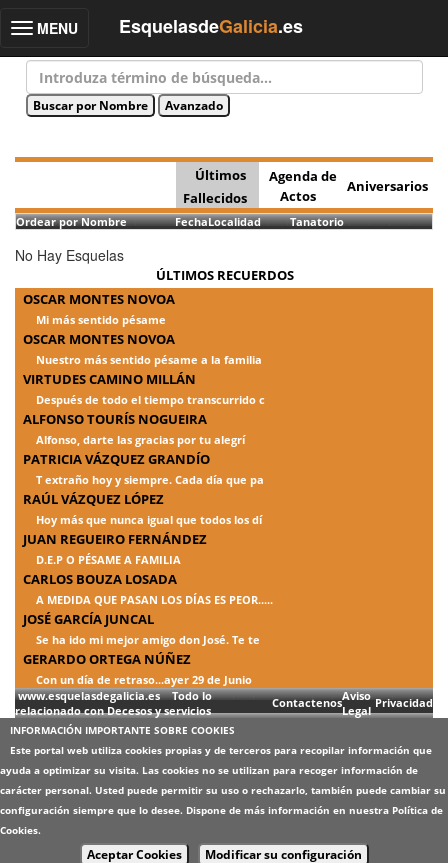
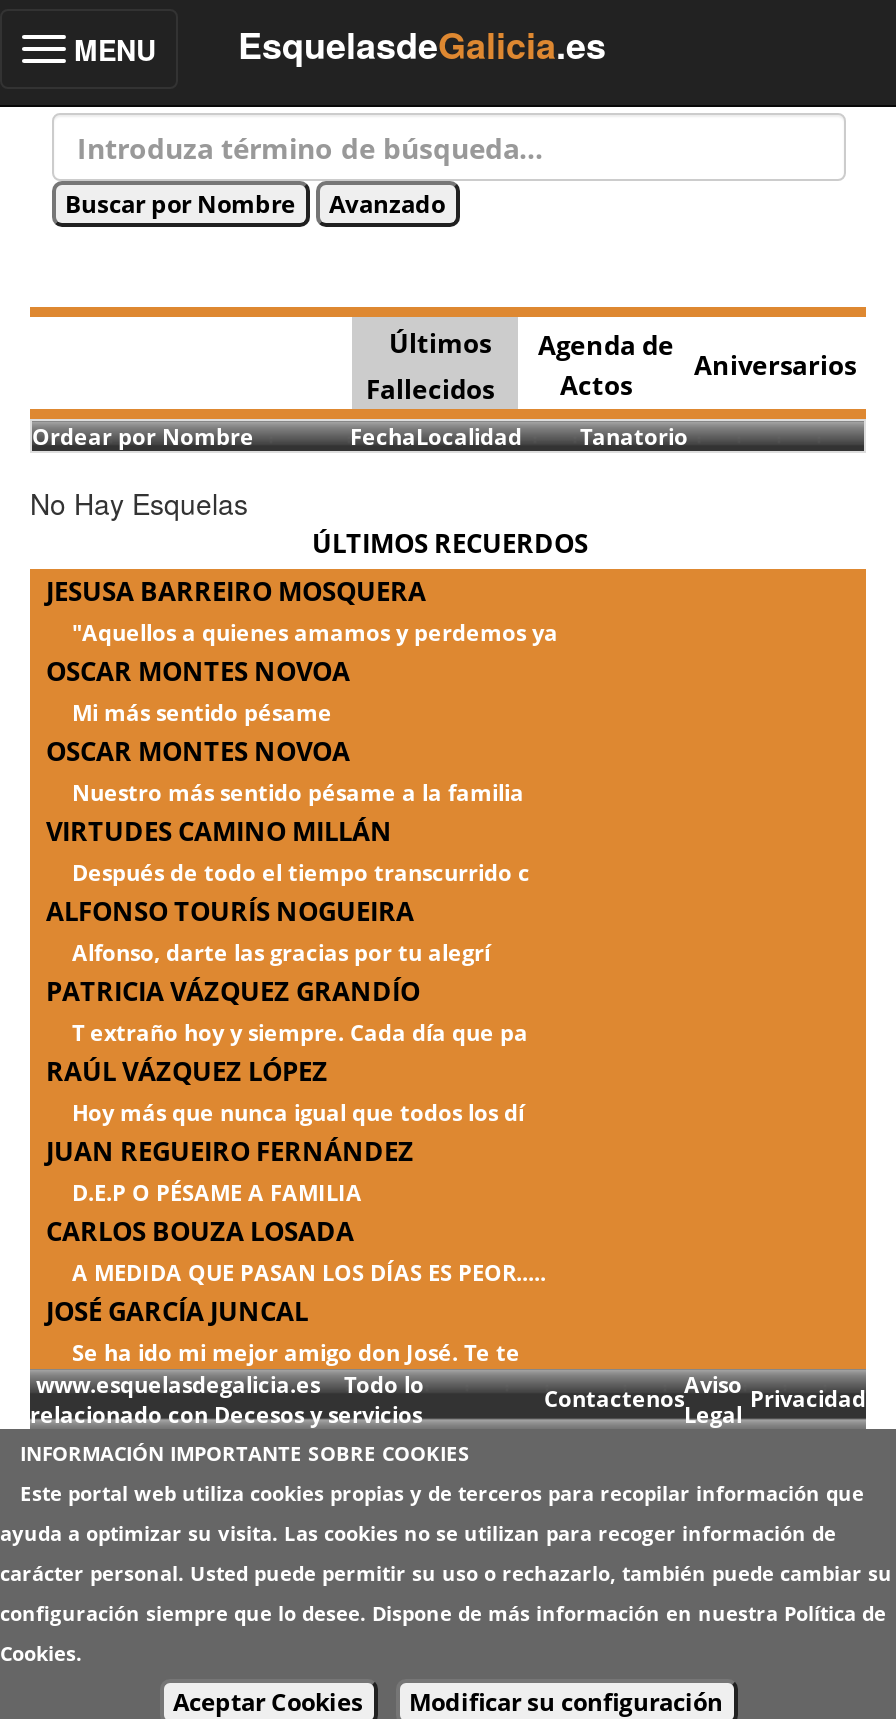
+ JESUSA BARREIRO MOSQUERA
+ "Aquellos a quienes amamos y perdemos ya

moved down: OSCAR MONTES NOVOA | Mi más sentido pésame | OSCAR MONTES NOVOA | ... | JOSÉ GARCÍA JUNCAL | Se ha ido mi mejor amigo don José. Te te

- GERARDO ORTEGA NÚÑEZ
- Con un día de retraso...ayer 29 de Junio
